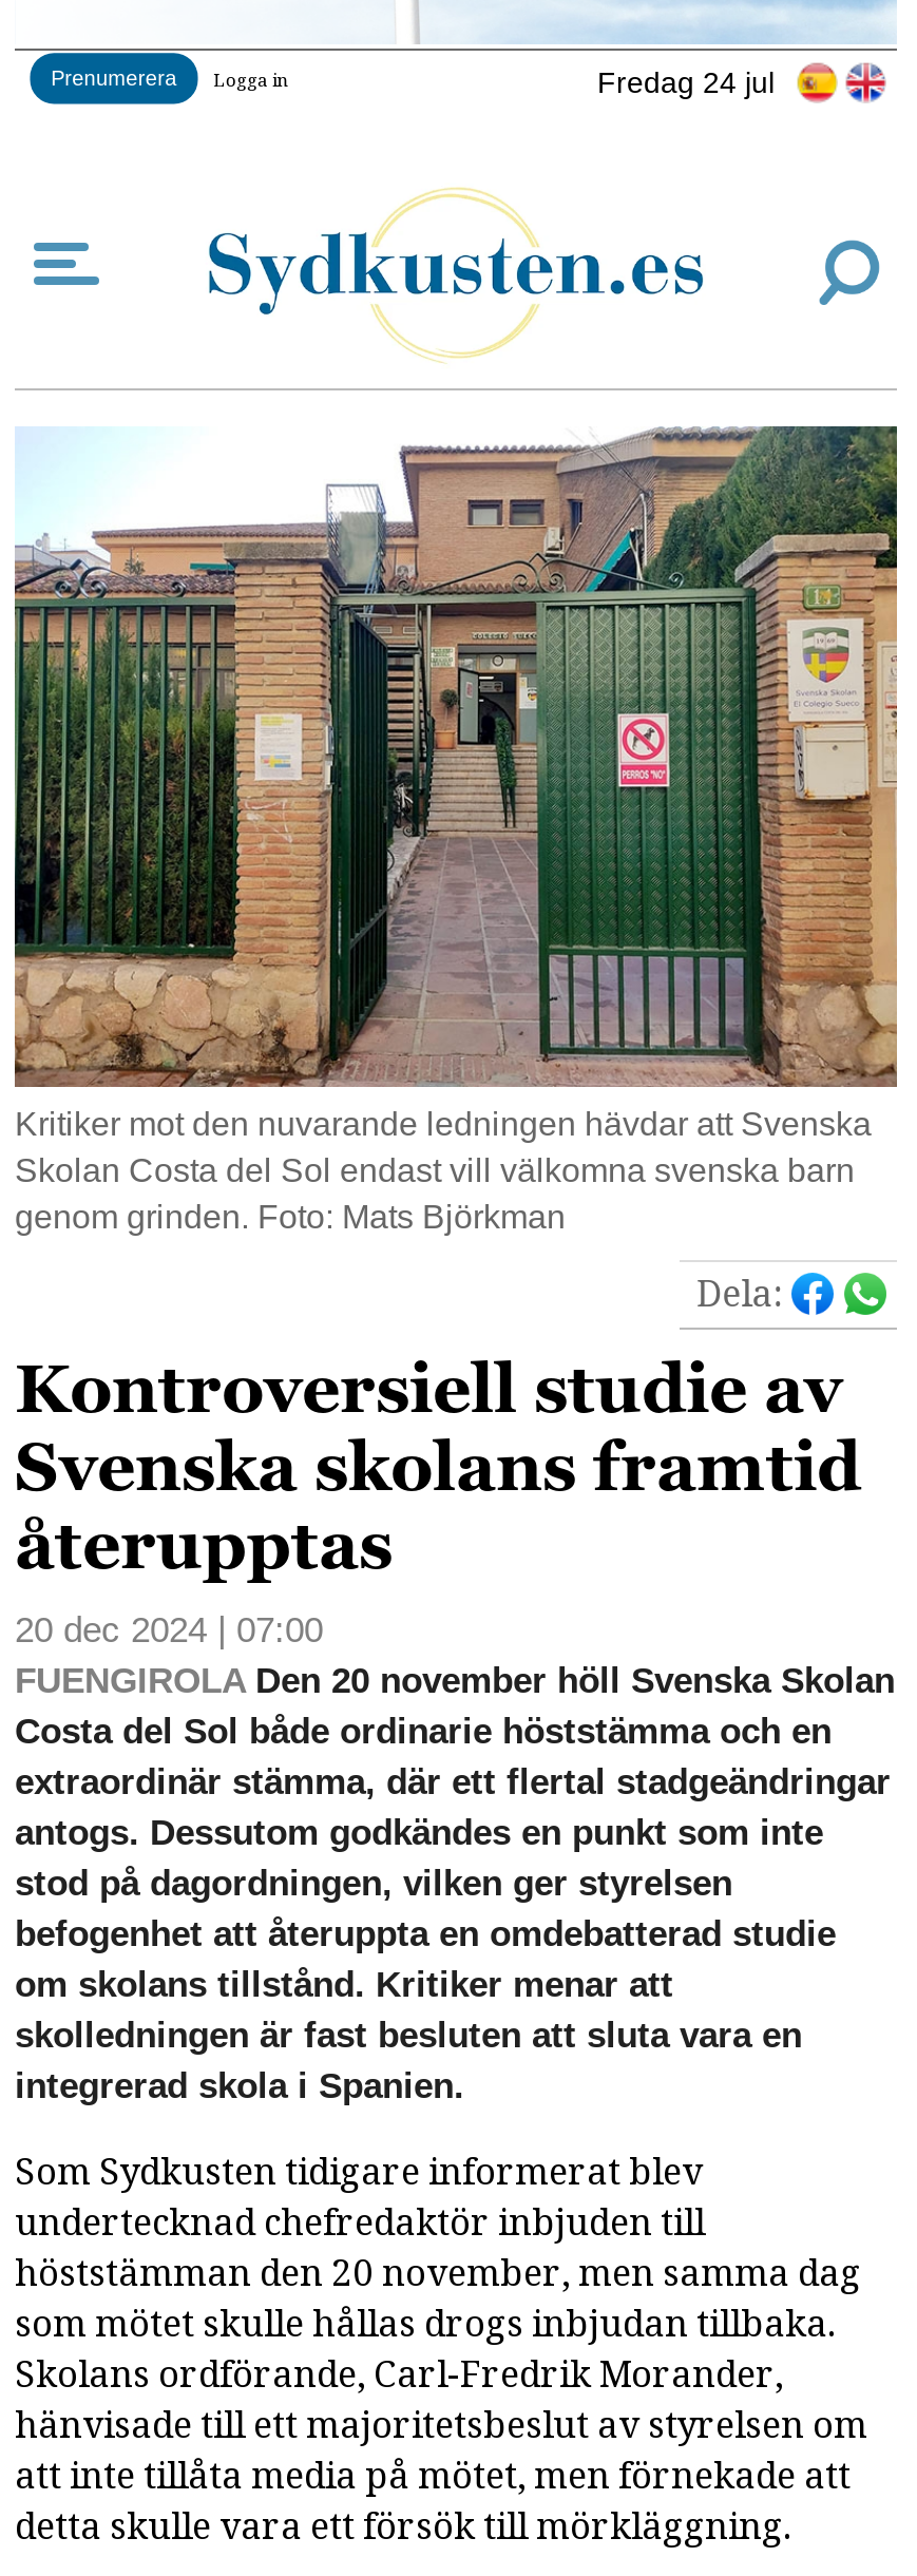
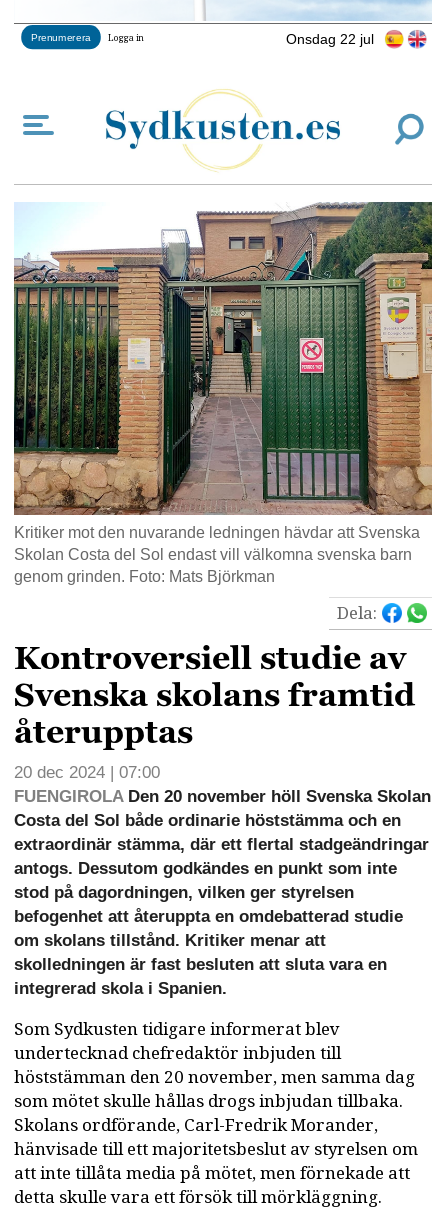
- Fredag 24 jul
+ Onsdag 22 jul
